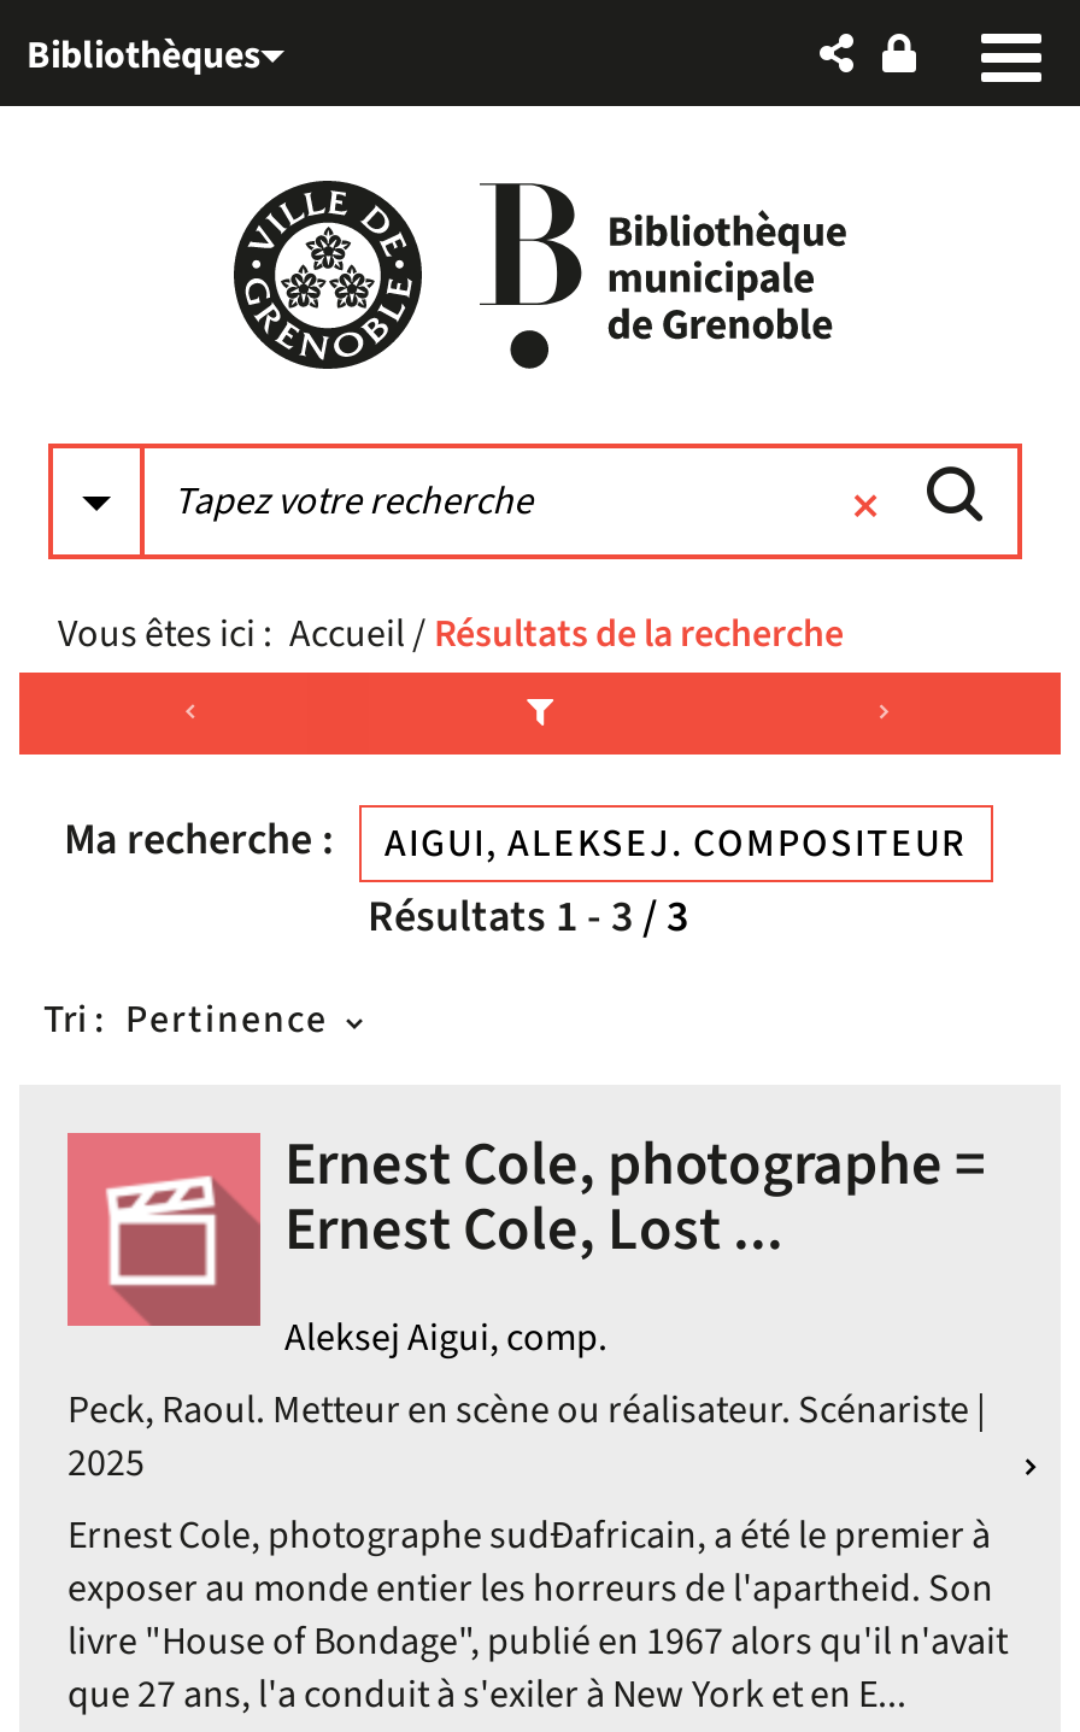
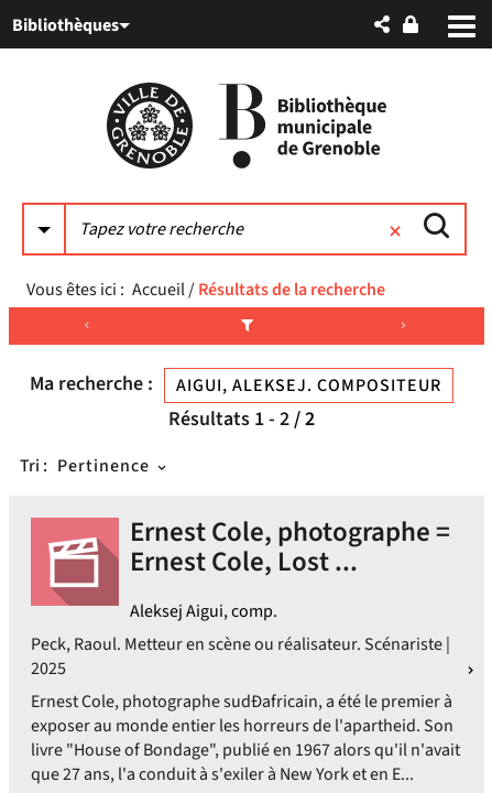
- Résultats 1 - 3 / 3
+ Résultats 1 - 2 / 2
